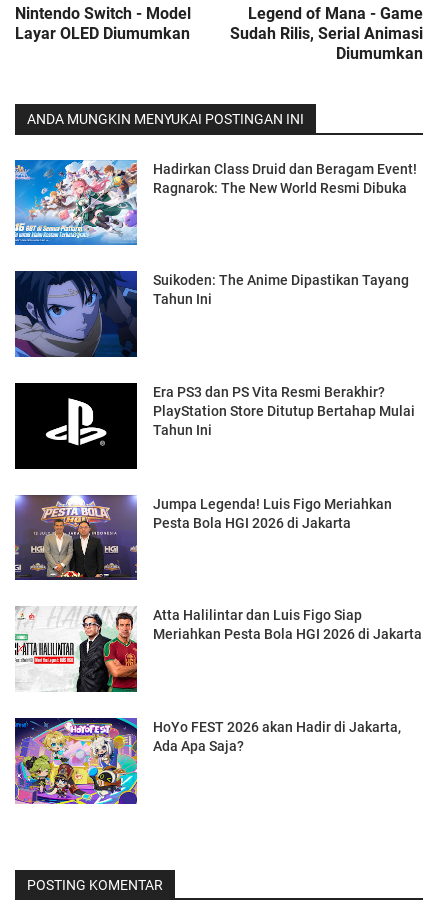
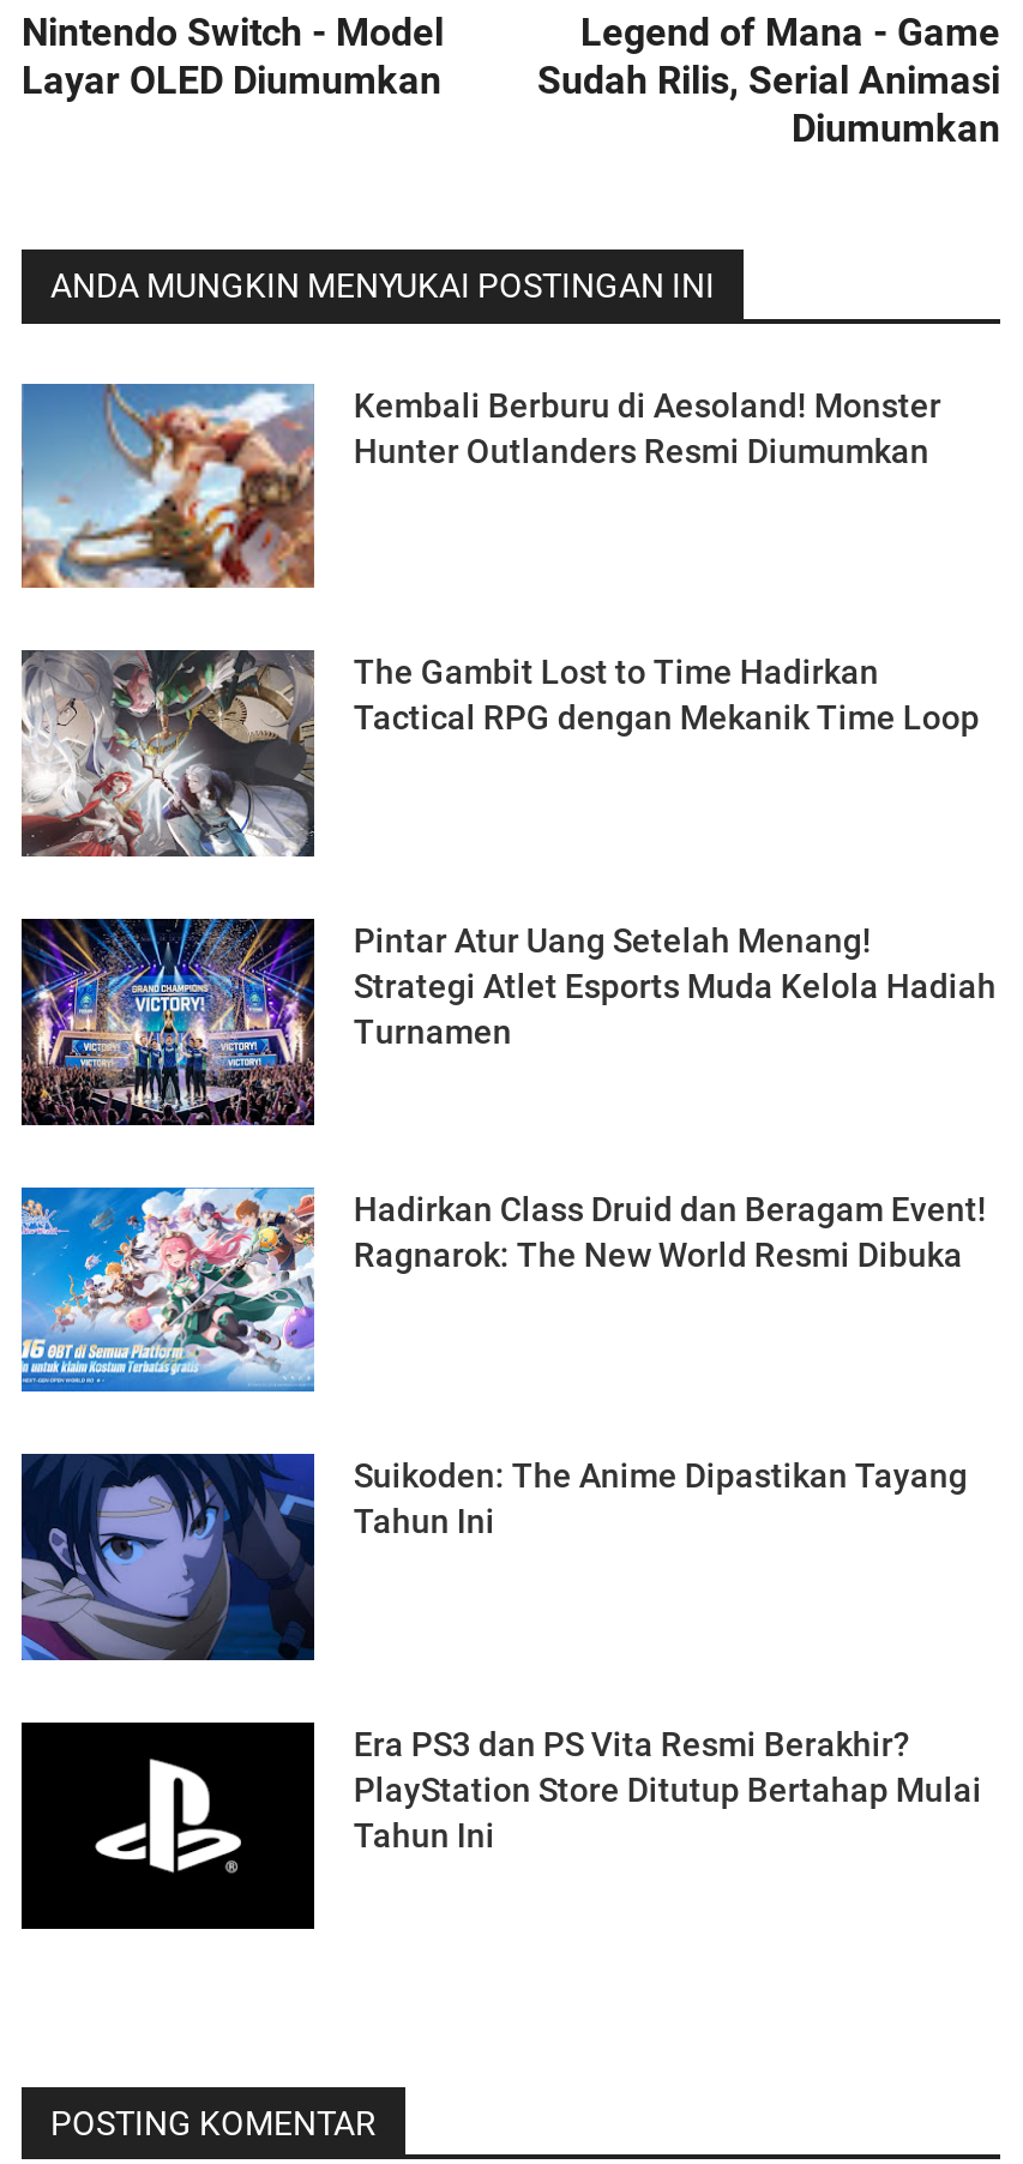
+ [image]
+ Kembali Berburu di Aesoland! Monster
+ Hunter Outlanders Resmi Diumumkan

+ [image]
+ The Gambit Lost to Time Hadirkan
+ Tactical RPG dengan Mekanik Time Loop

+ [image]
+ Pintar Atur Uang Setelah Menang!
+ Strategi Atlet Esports Muda Kelola Hadiah
+ Turnamen

moved down: [image] | Hadirkan Class Druid dan Beragam Event! | Ragnarok: The New World Resmi Dibuka | Suikoden: The Anime Dipastikan Tayang | Tahun Ini | Era PS3 dan PS Vita Resmi Berakhir? | PlayStation Store Ditutup Bertahap Mulai | Tahun Ini

- [image]
- Jumpa Legenda! Luis Figo Meriahkan
- Pesta Bola HGI 2026 di Jakarta

- [image]
- Atta Halilintar dan Luis Figo Siap
- Meriahkan Pesta Bola HGI 2026 di Jakarta

- [image]
- HoYo FEST 2026 akan Hadir di Jakarta,
- Ada Apa Saja?
